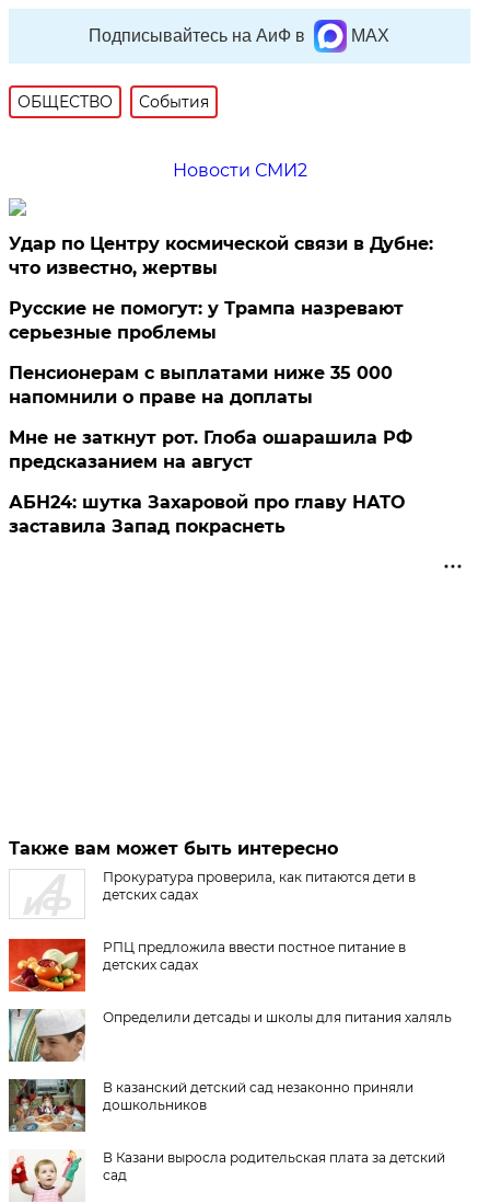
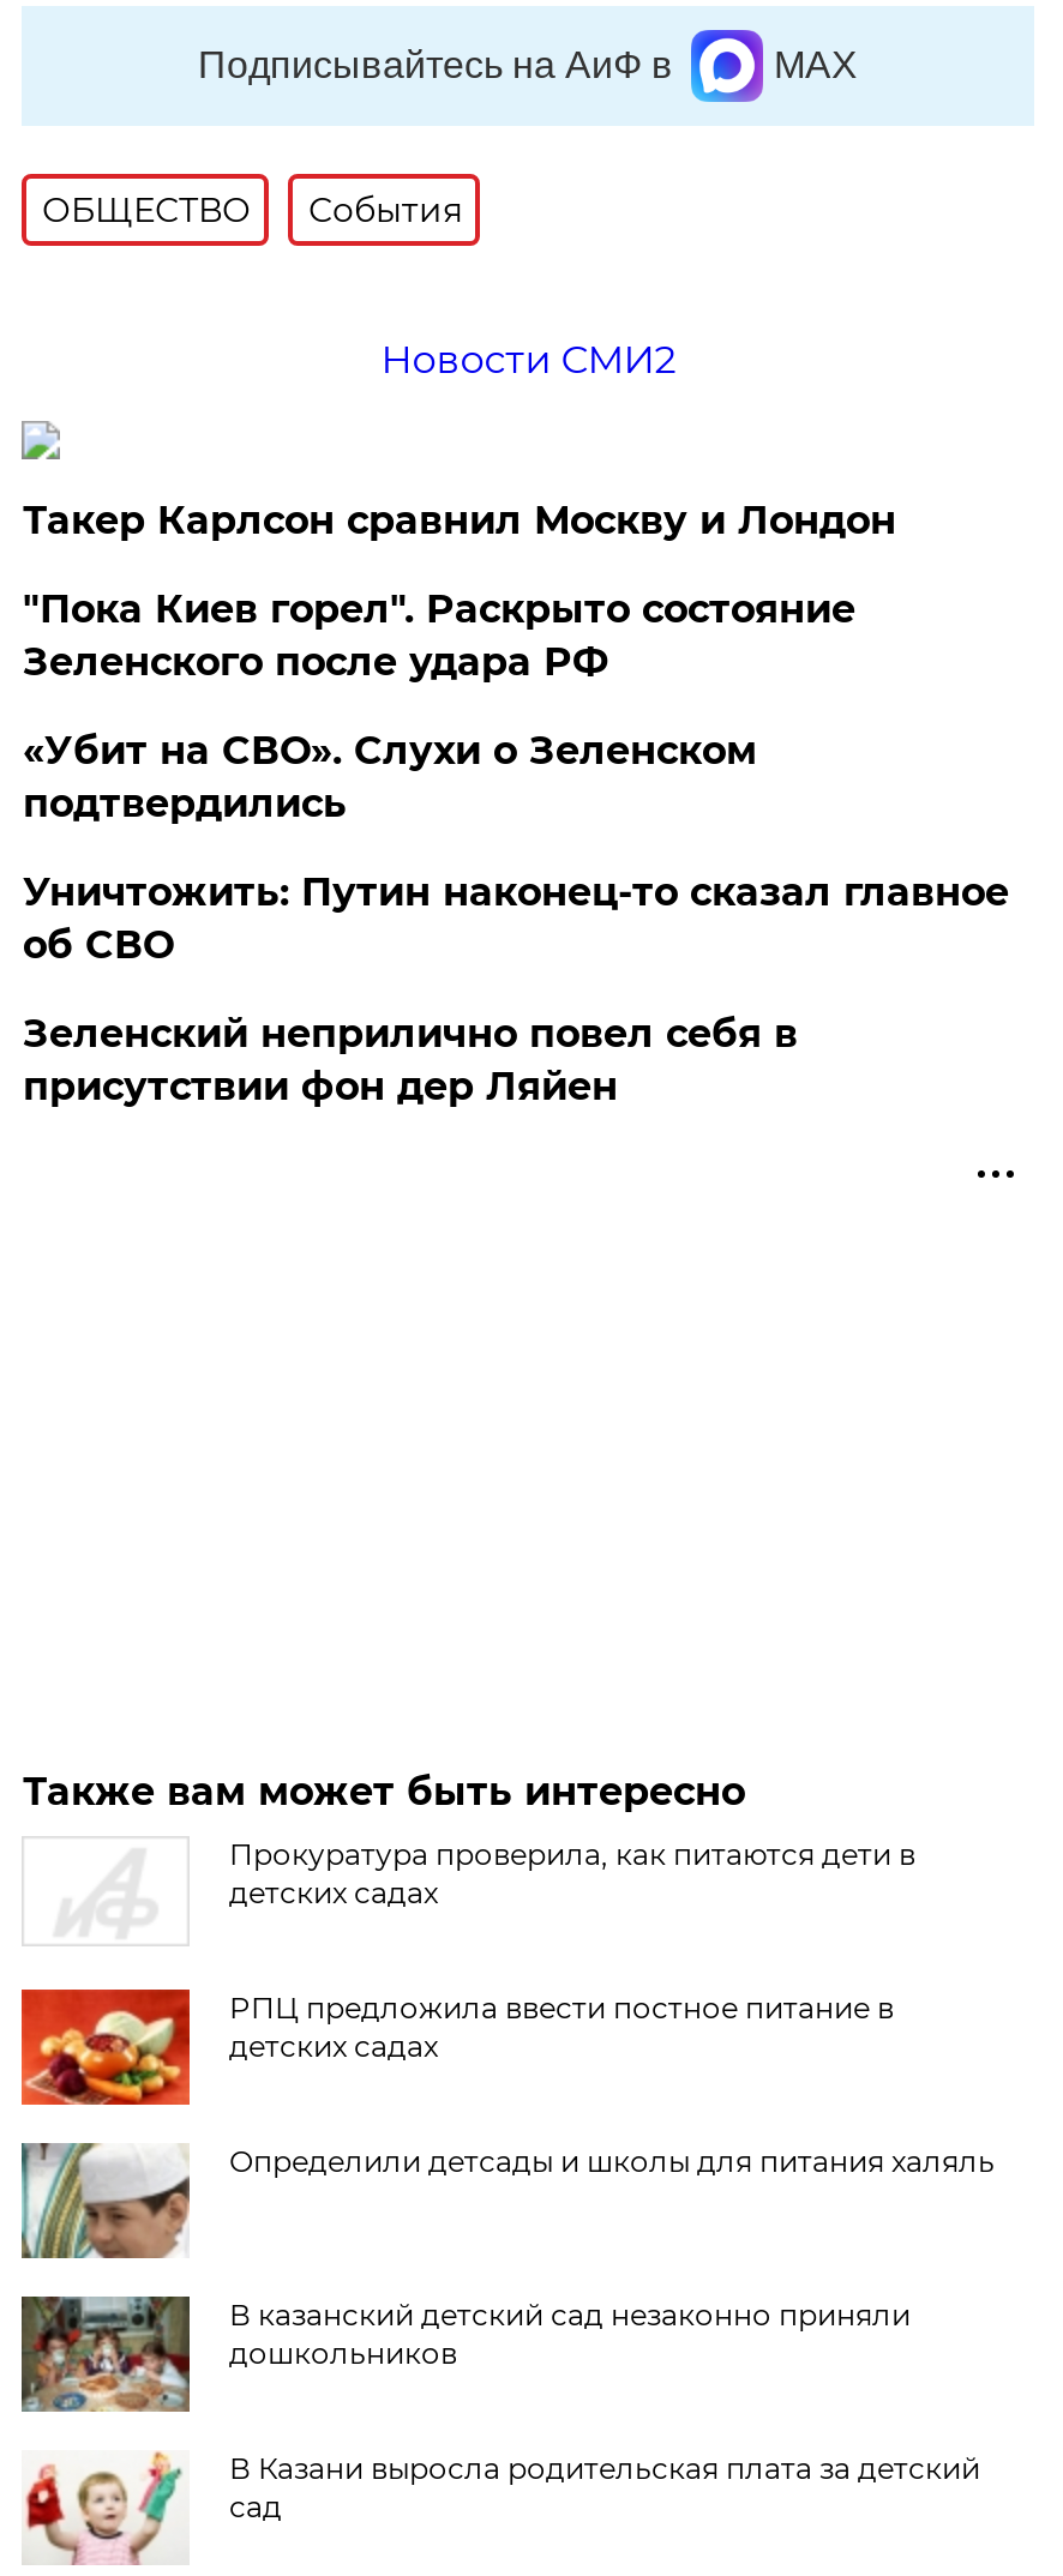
- Удар по Центру космической связи в Дубне:
- что известно, жертвы
+ Такер Карлсон сравнил Москву и Лондон

- Русские не помогут: у Трампа назревают
- серьезные проблемы
+ "Пока Киев горел". Раскрыто состояние
+ Зеленского после удара РФ

- Пенсионерам с выплатами ниже 35 000
- напомнили о праве на доплаты
+ «Убит на СВО». Слухи о Зеленском
+ подтвердились

- Мне не заткнут рот. Глоба ошарашила РФ
- предсказанием на август
+ Уничтожить: Путин наконец-то сказал главное
+ об СВО

- АБН24: шутка Захаровой про главу НАТО
- заставила Запад покраснеть
+ Зеленский неприлично повел cебя в
+ присутствии фон дер Ляйен
